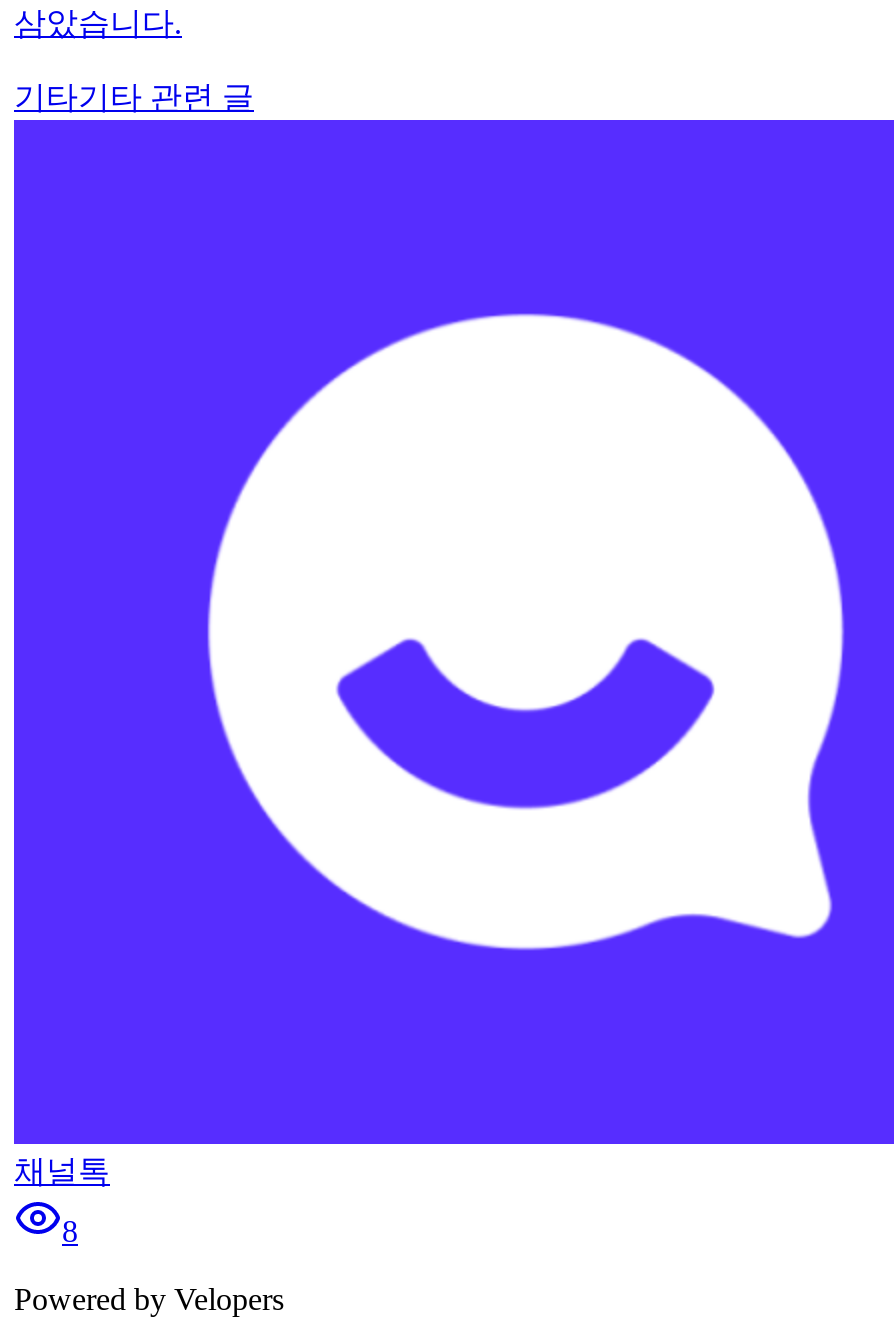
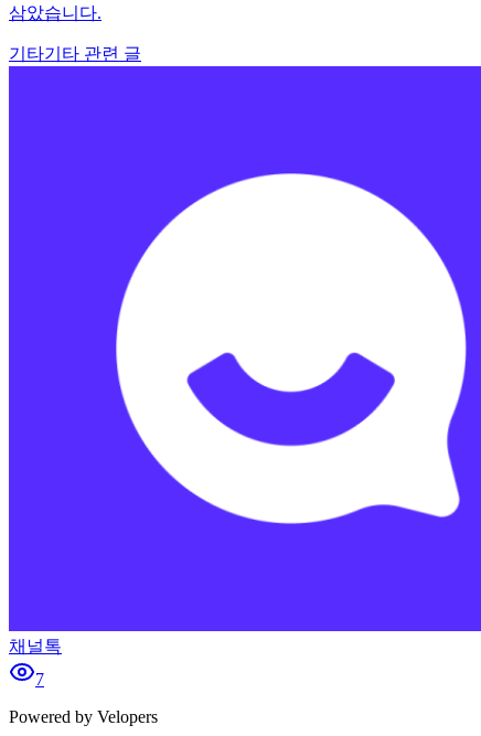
- 8
+ 7
